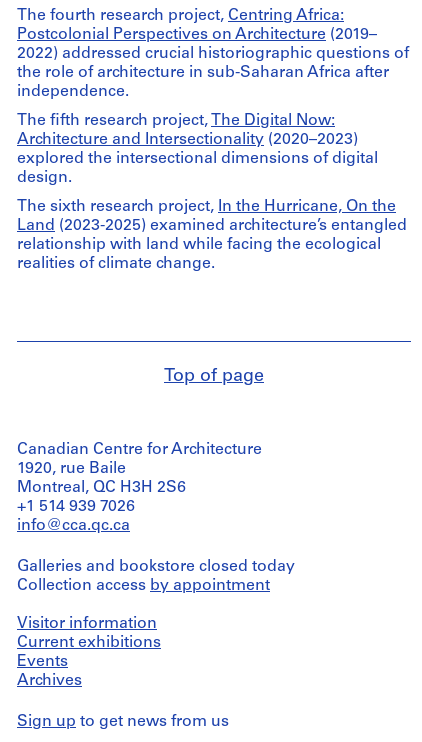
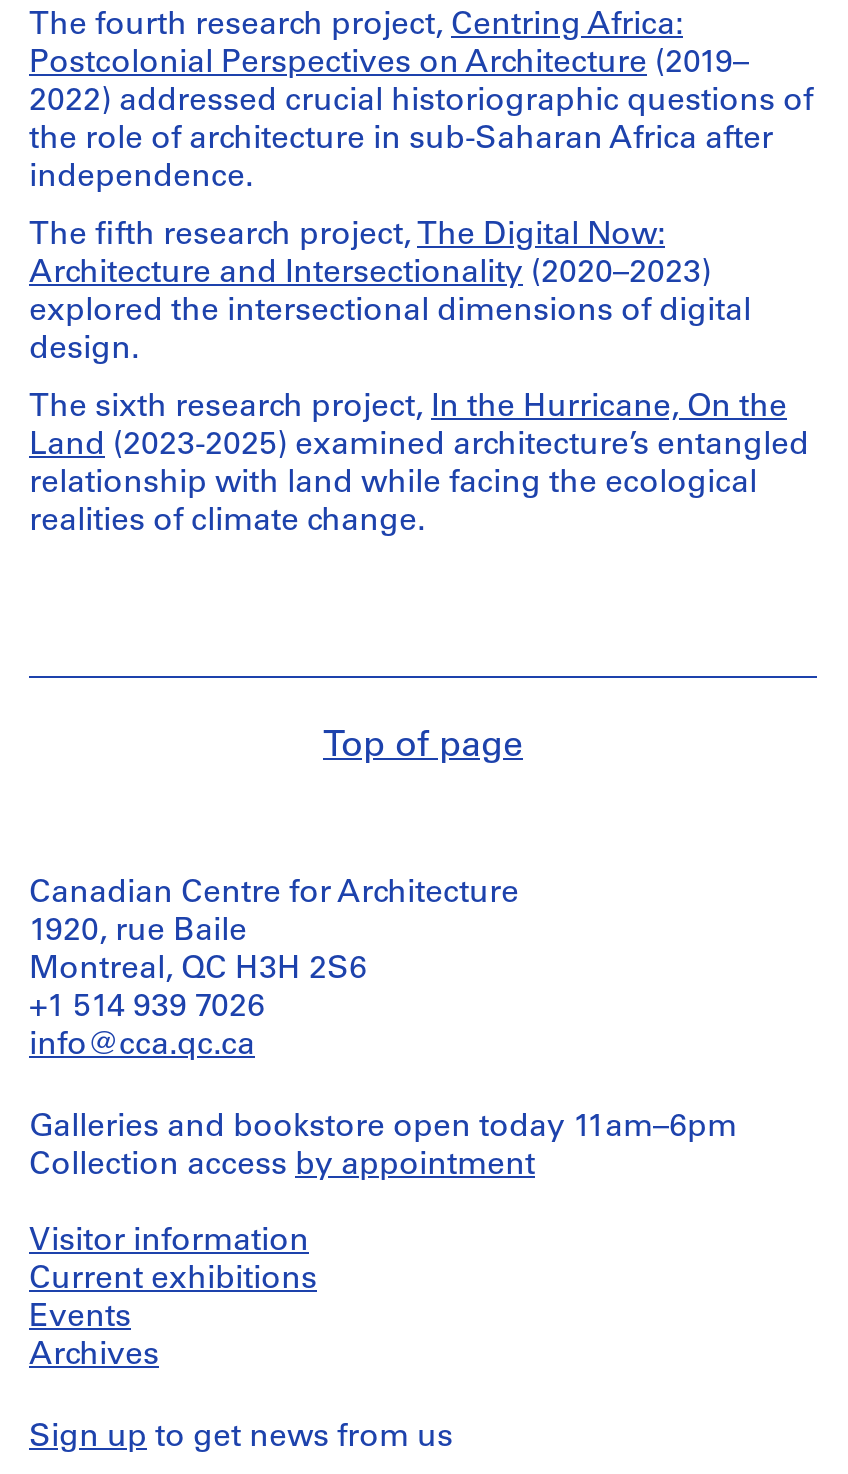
- Galleries and bookstore closed today
+ Galleries and bookstore open today 11am–6pm
